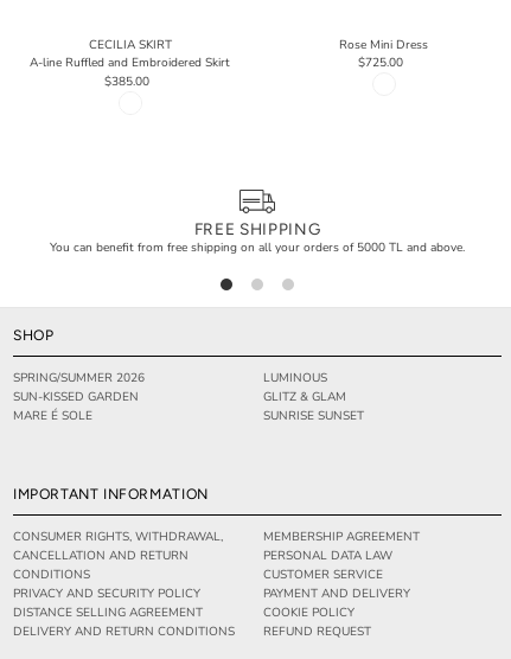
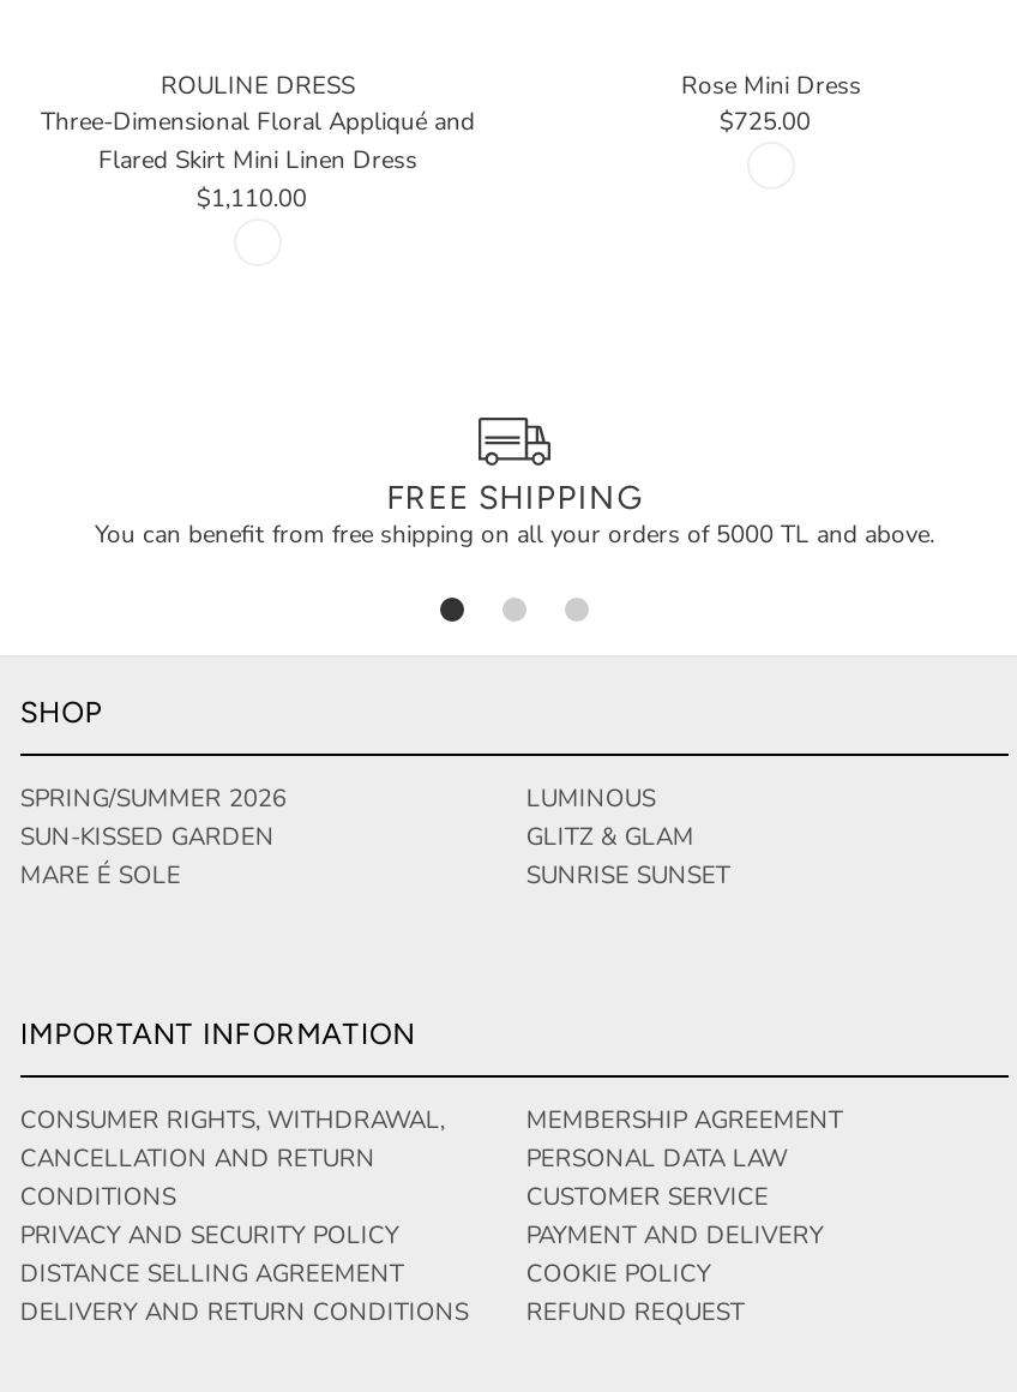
- CECILIA SKIRT
- A-line Ruffled and Embroidered Skirt
- $385.00
+ ROULINE DRESS
+ Three-Dimensional Floral Appliqué and
+ Flared Skirt Mini Linen Dress
+ $1,110.00
